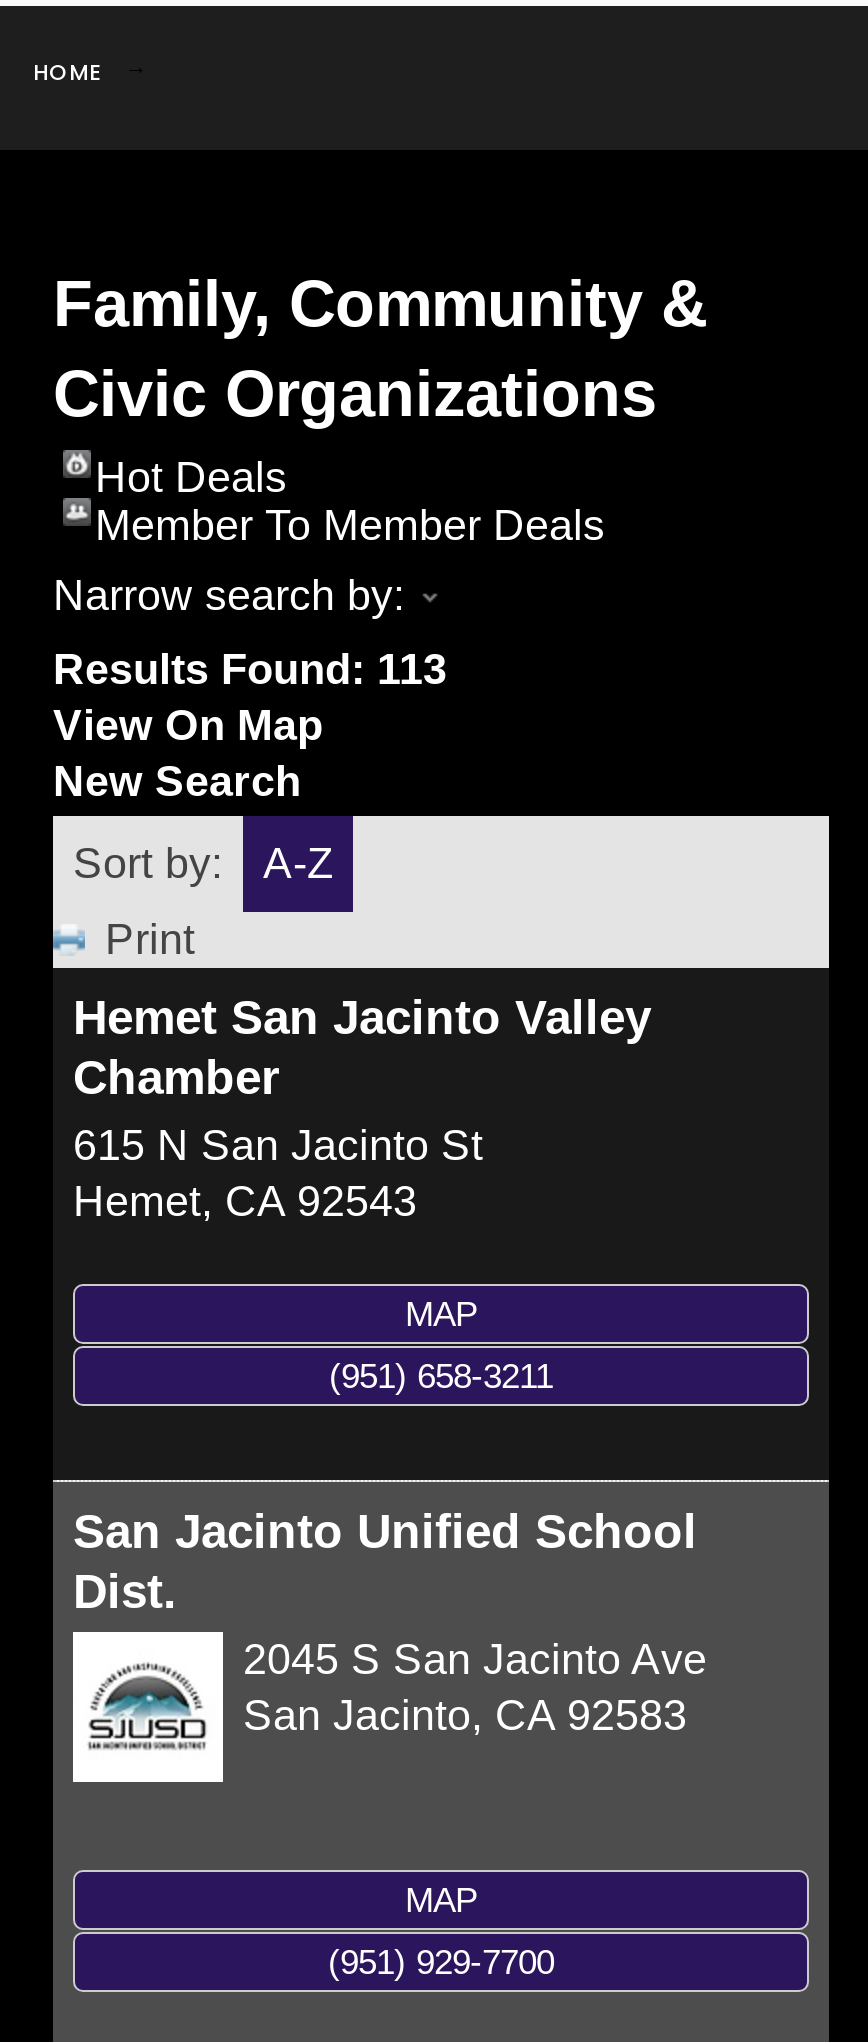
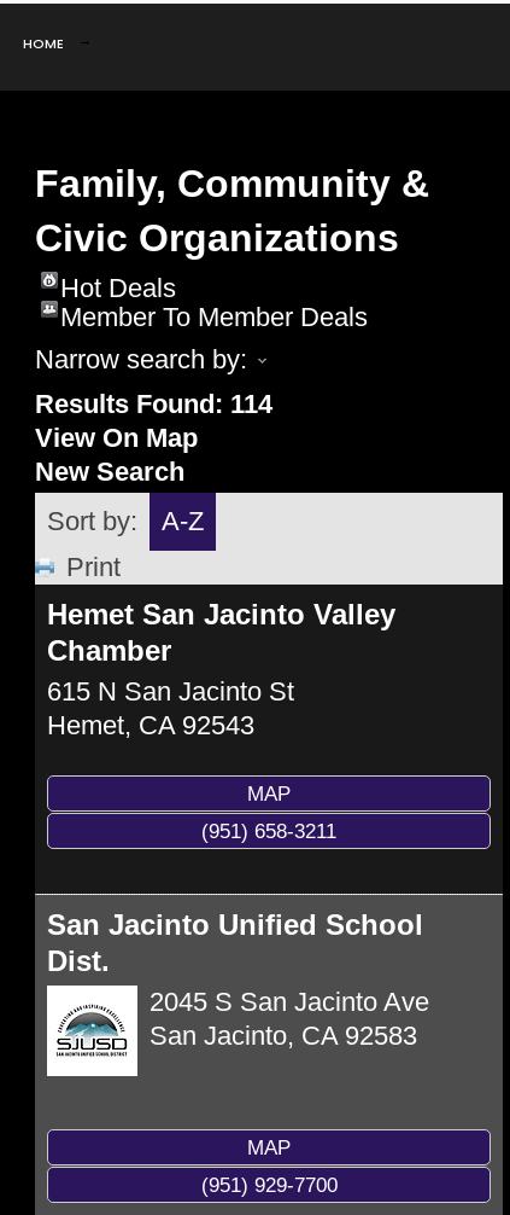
- Results Found: 113
+ Results Found: 114
